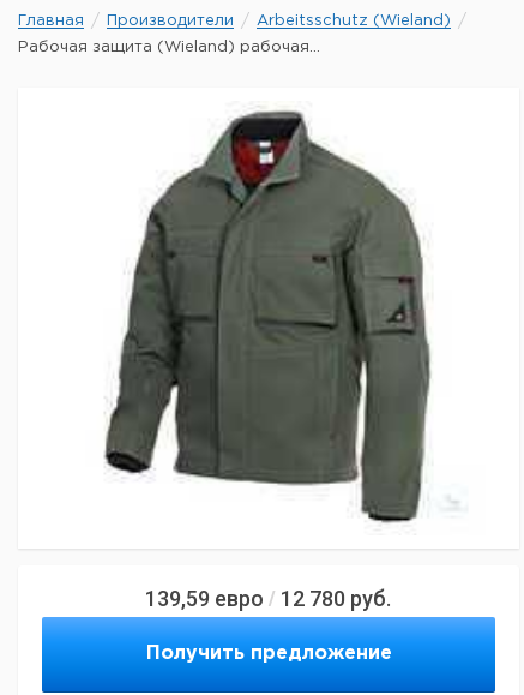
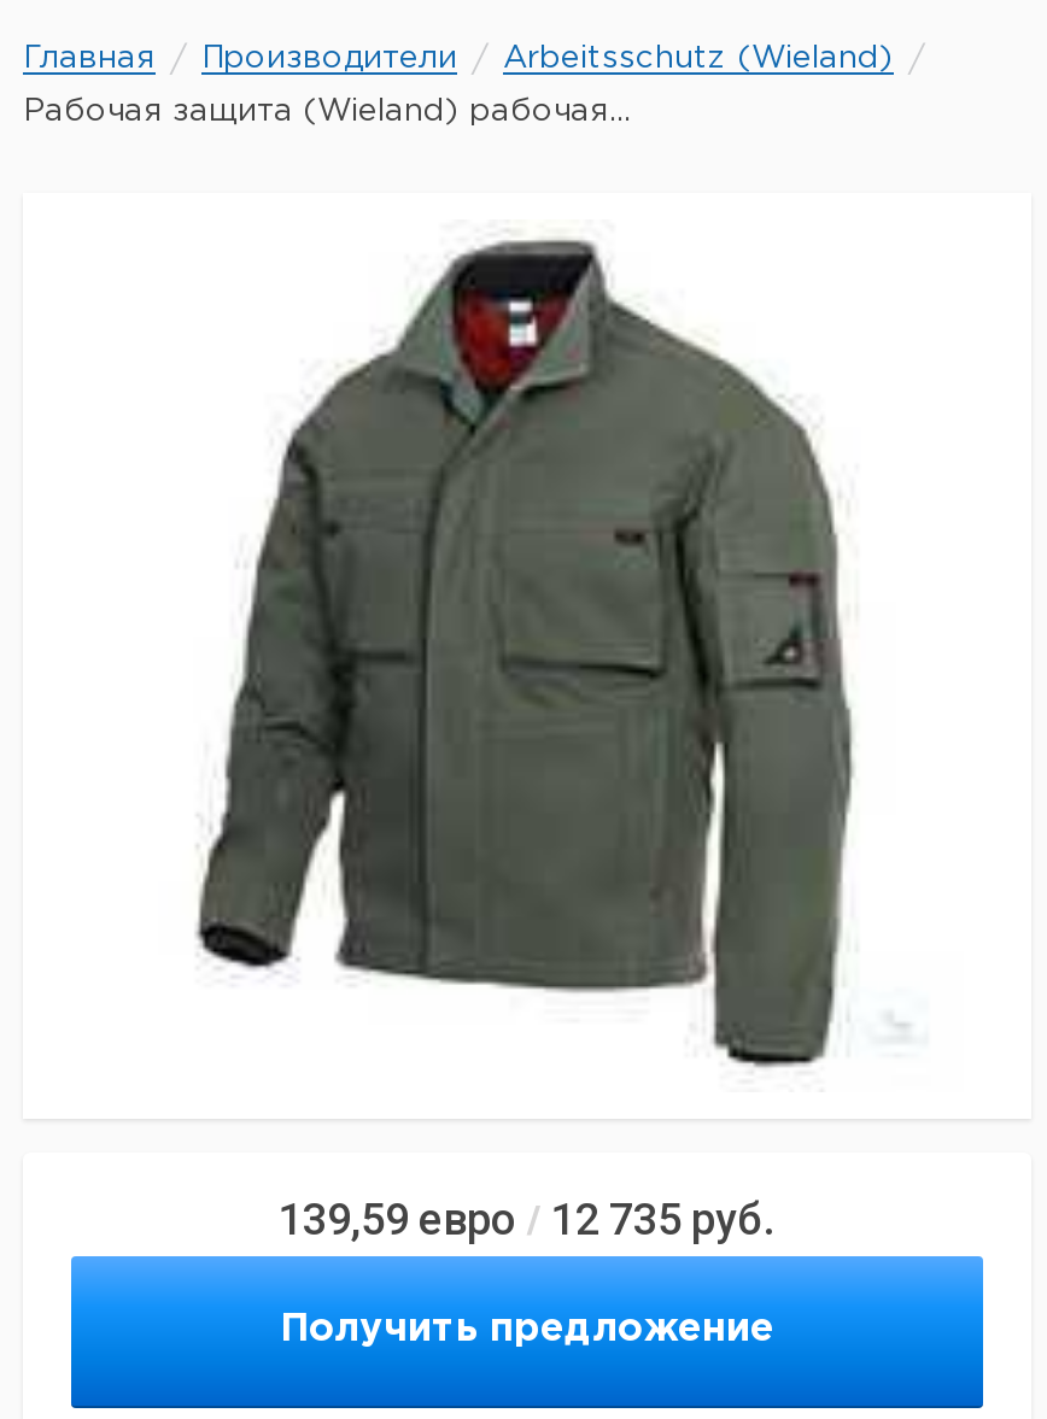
- 139,59 евро / 12 780 руб.
+ 139,59 евро / 12 735 руб.
